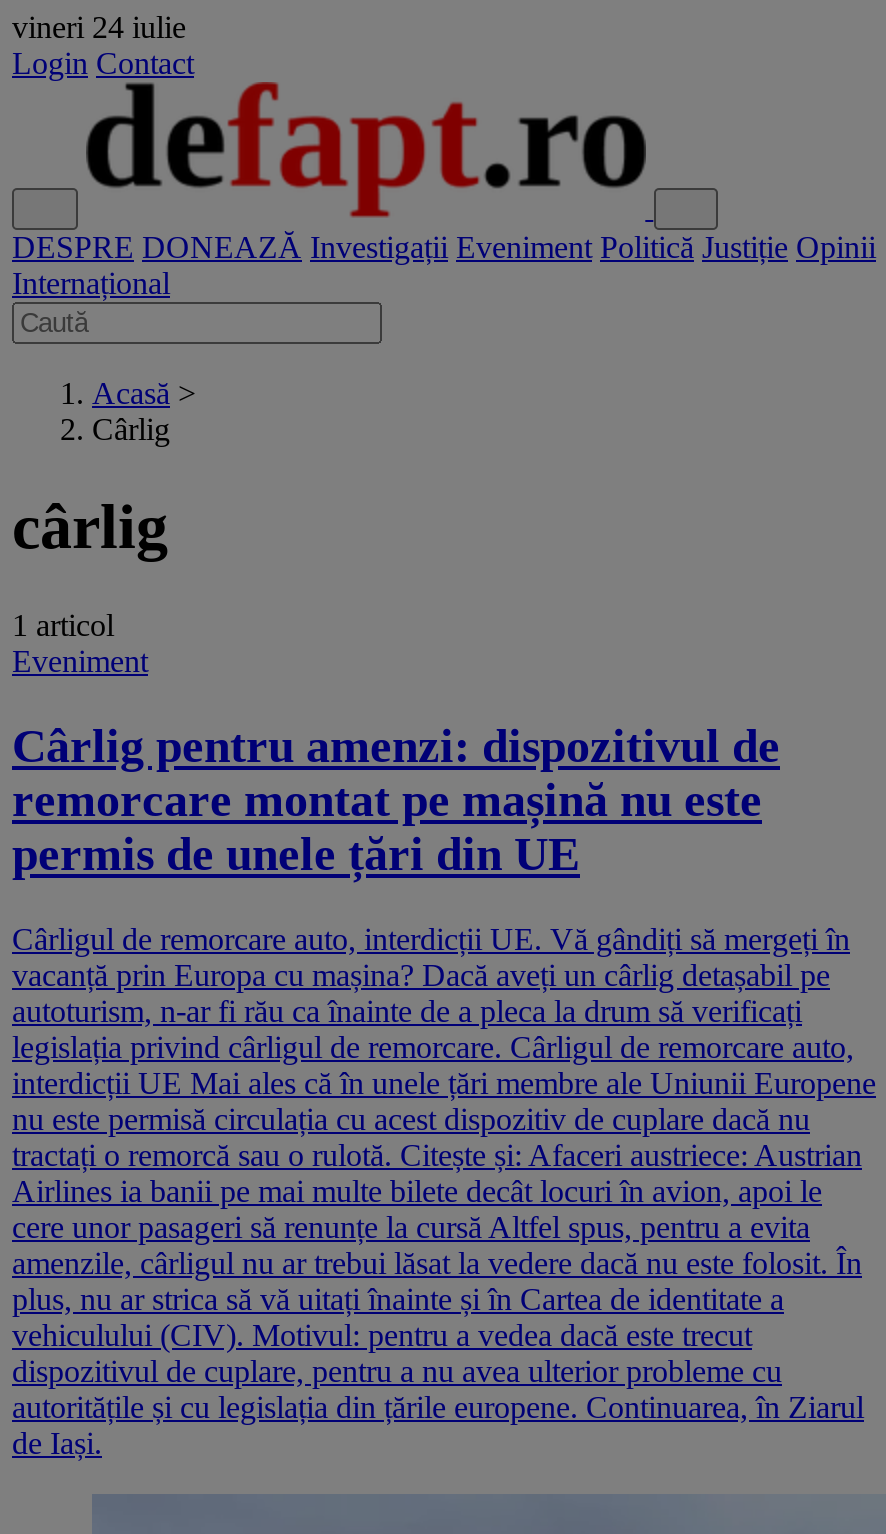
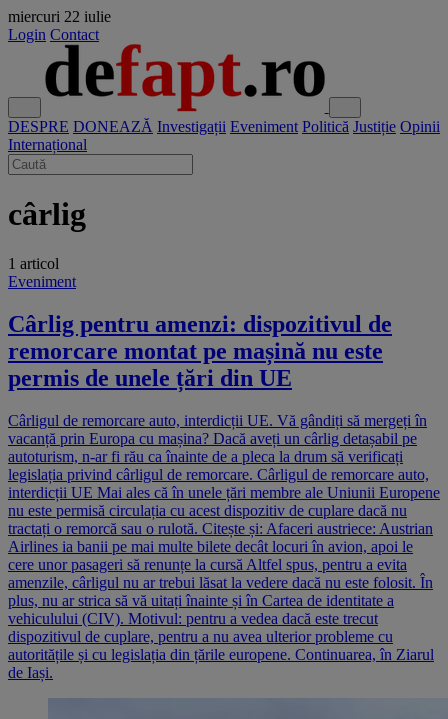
- vineri 24 iulie
+ miercuri 22 iulie

- Acasă >
- Cârlig
